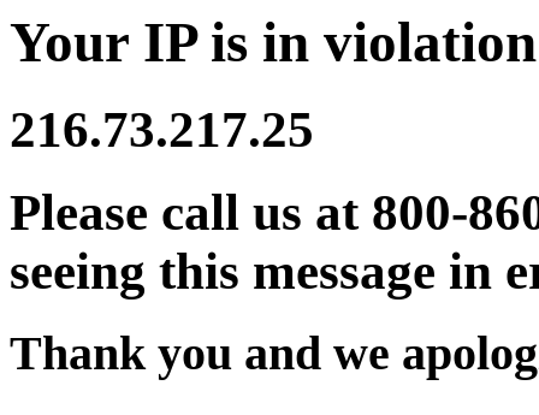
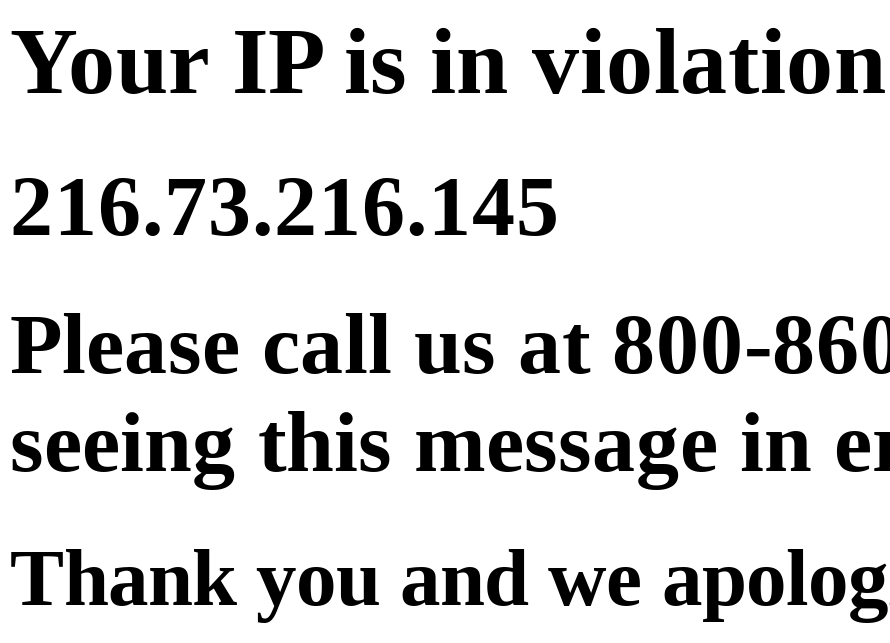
- 216.73.217.25
+ 216.73.216.145
